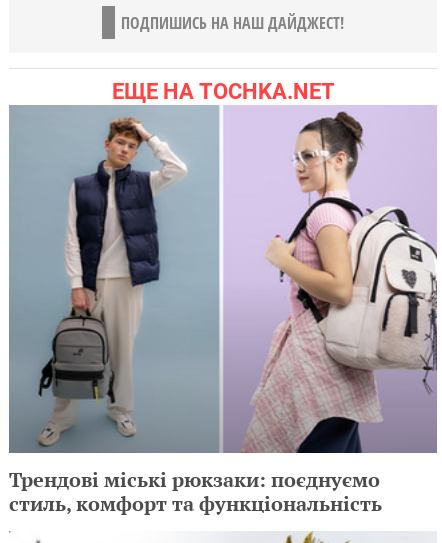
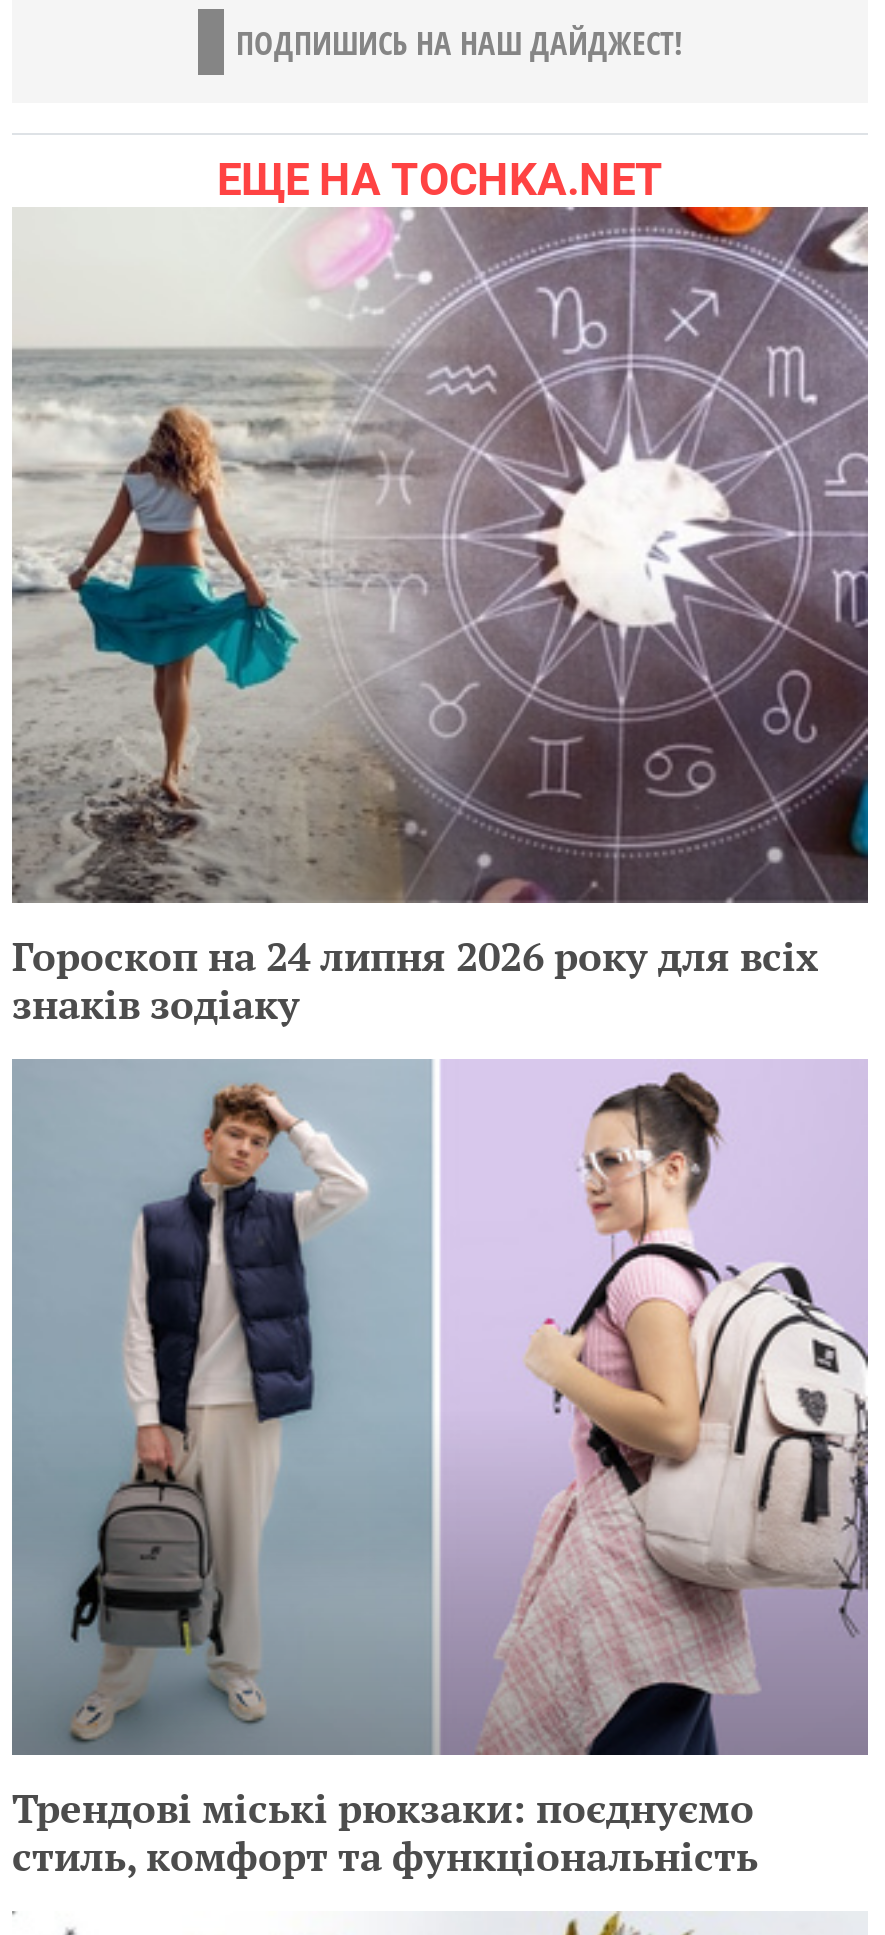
+ [image]
+ Гороскоп на 24 липня 2026 року для всіх
+ знаків зодіаку
